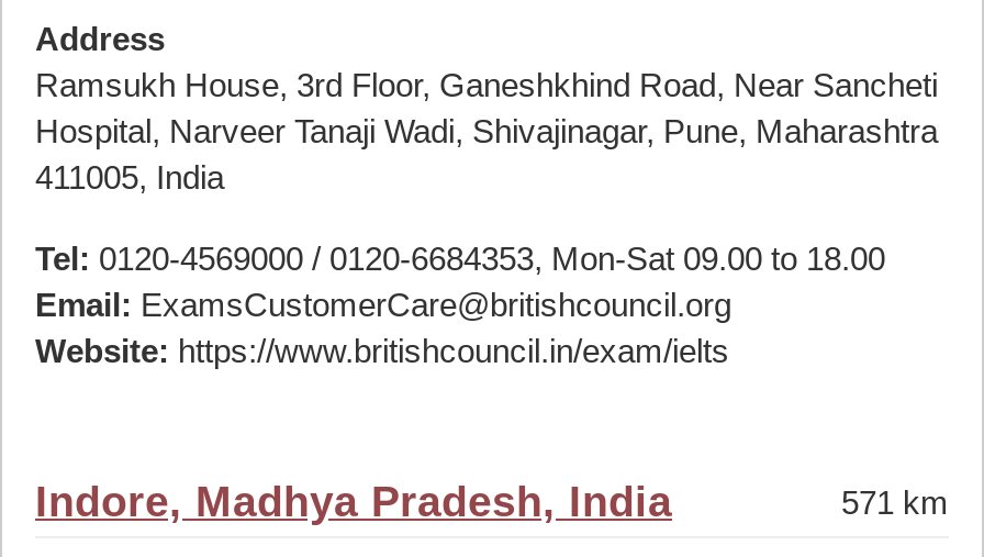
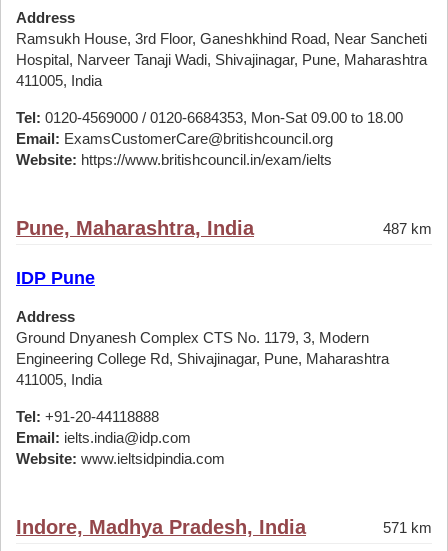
+ Pune, Maharashtra, India
+ 487 km
+ IDP Pune
+ Address
+ Ground Dnyanesh Complex CTS No. 1179, 3, Modern
+ Engineering College Rd, Shivajinagar, Pune, Maharashtra
+ 411005, India
+ Tel: +91-20-44118888
+ Email: ielts.india@idp.com
+ Website: www.ieltsidpindia.com
